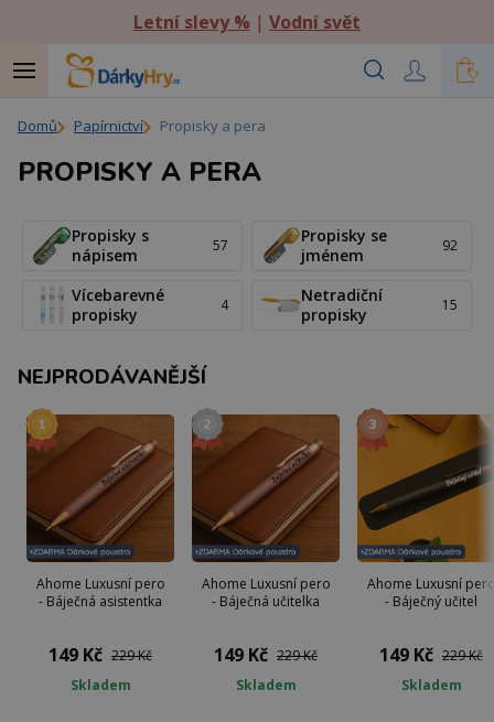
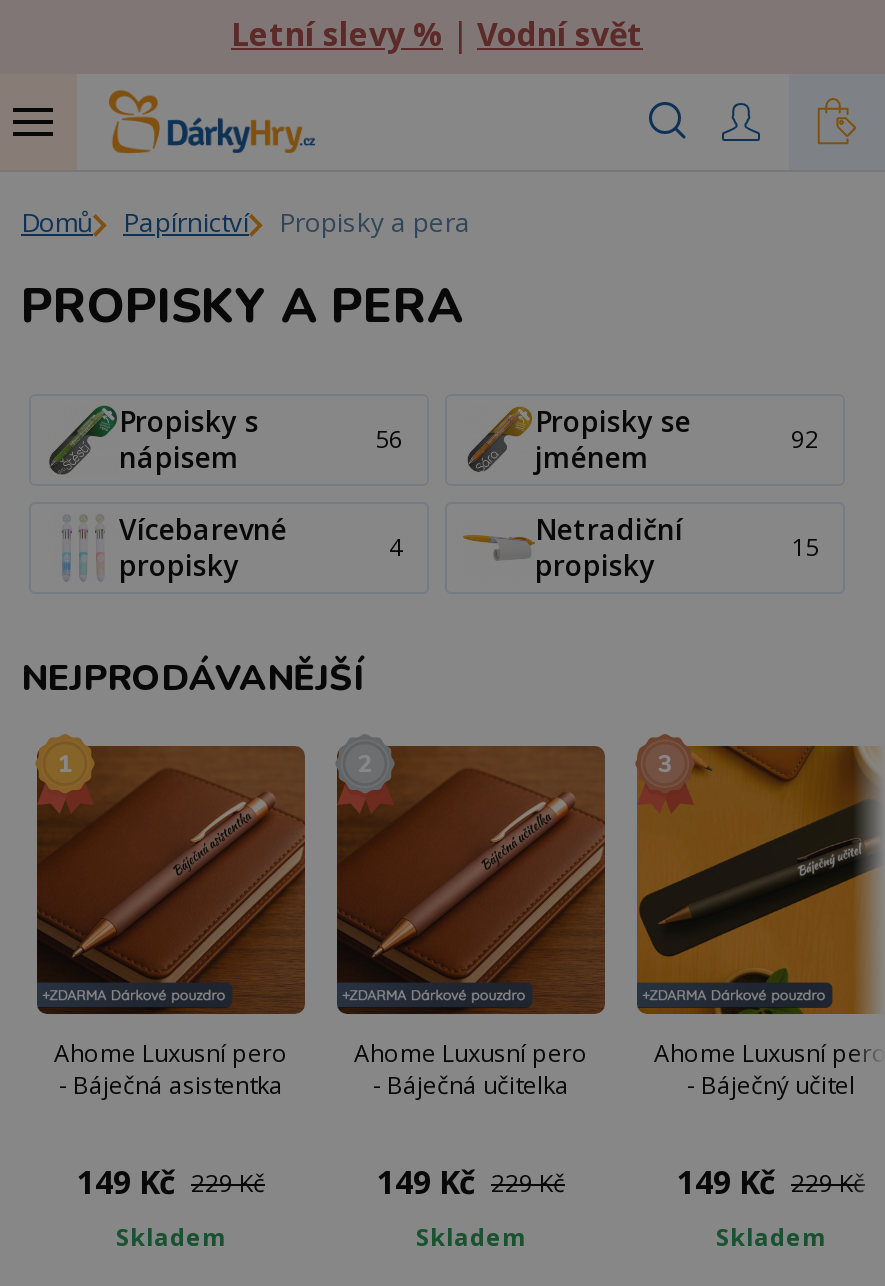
- 57
+ 56
